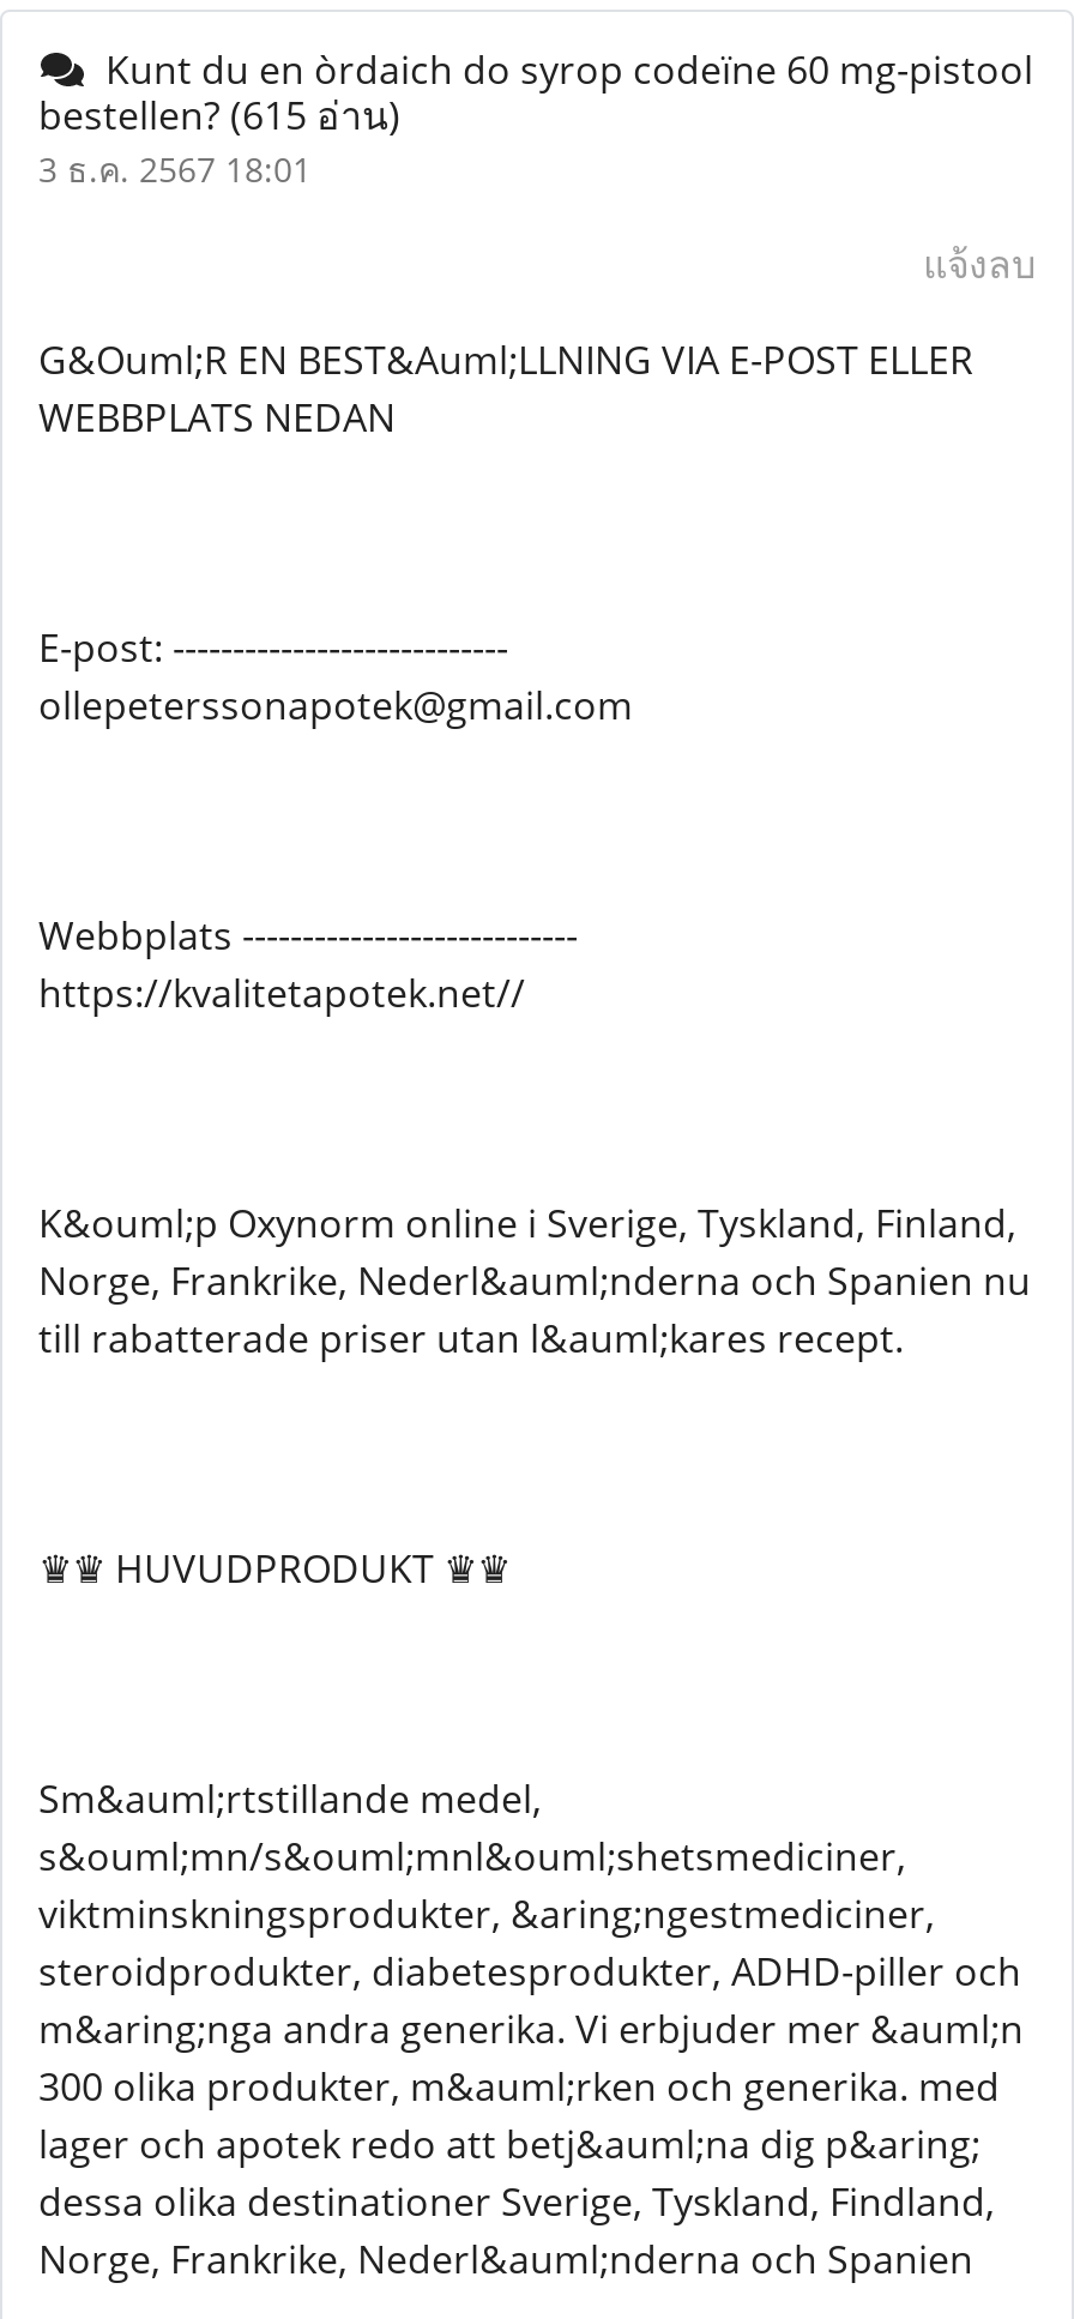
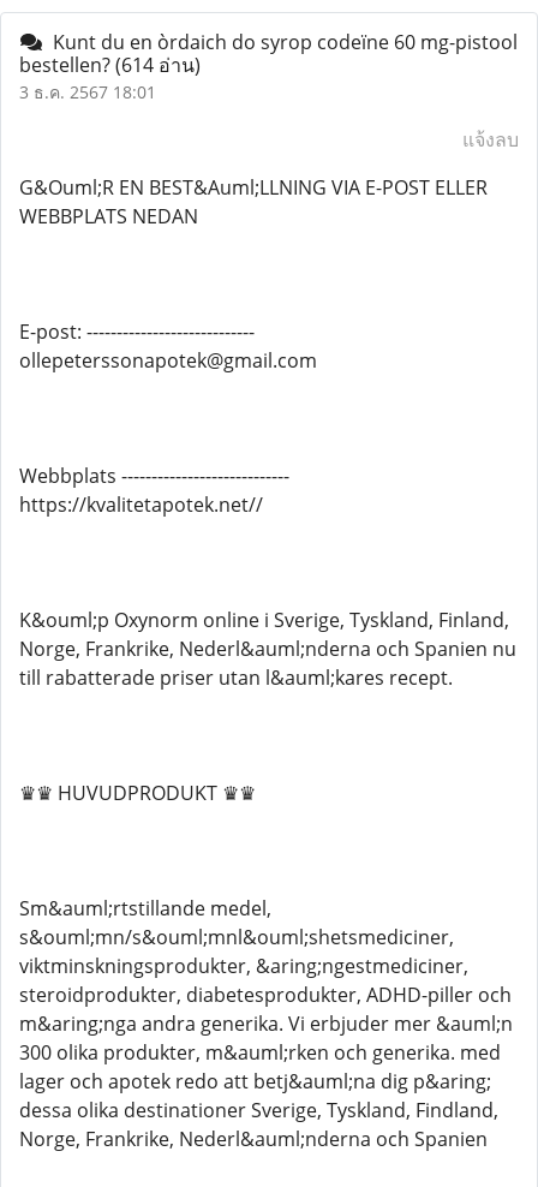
- bestellen? (615 อ่าน)
+ bestellen? (614 อ่าน)
